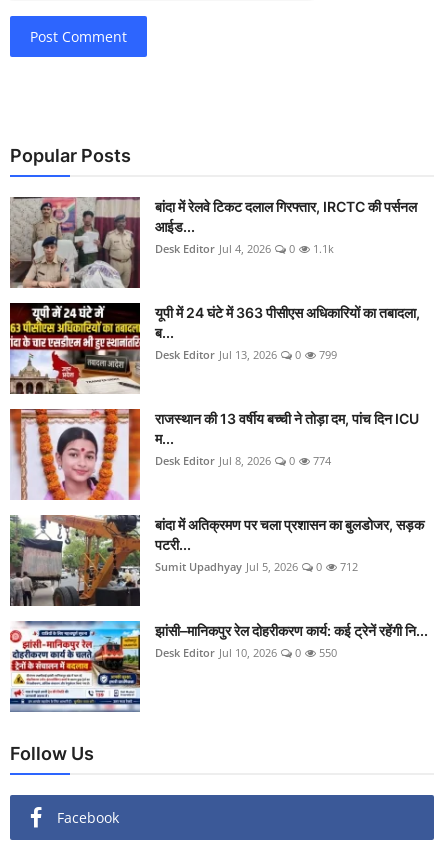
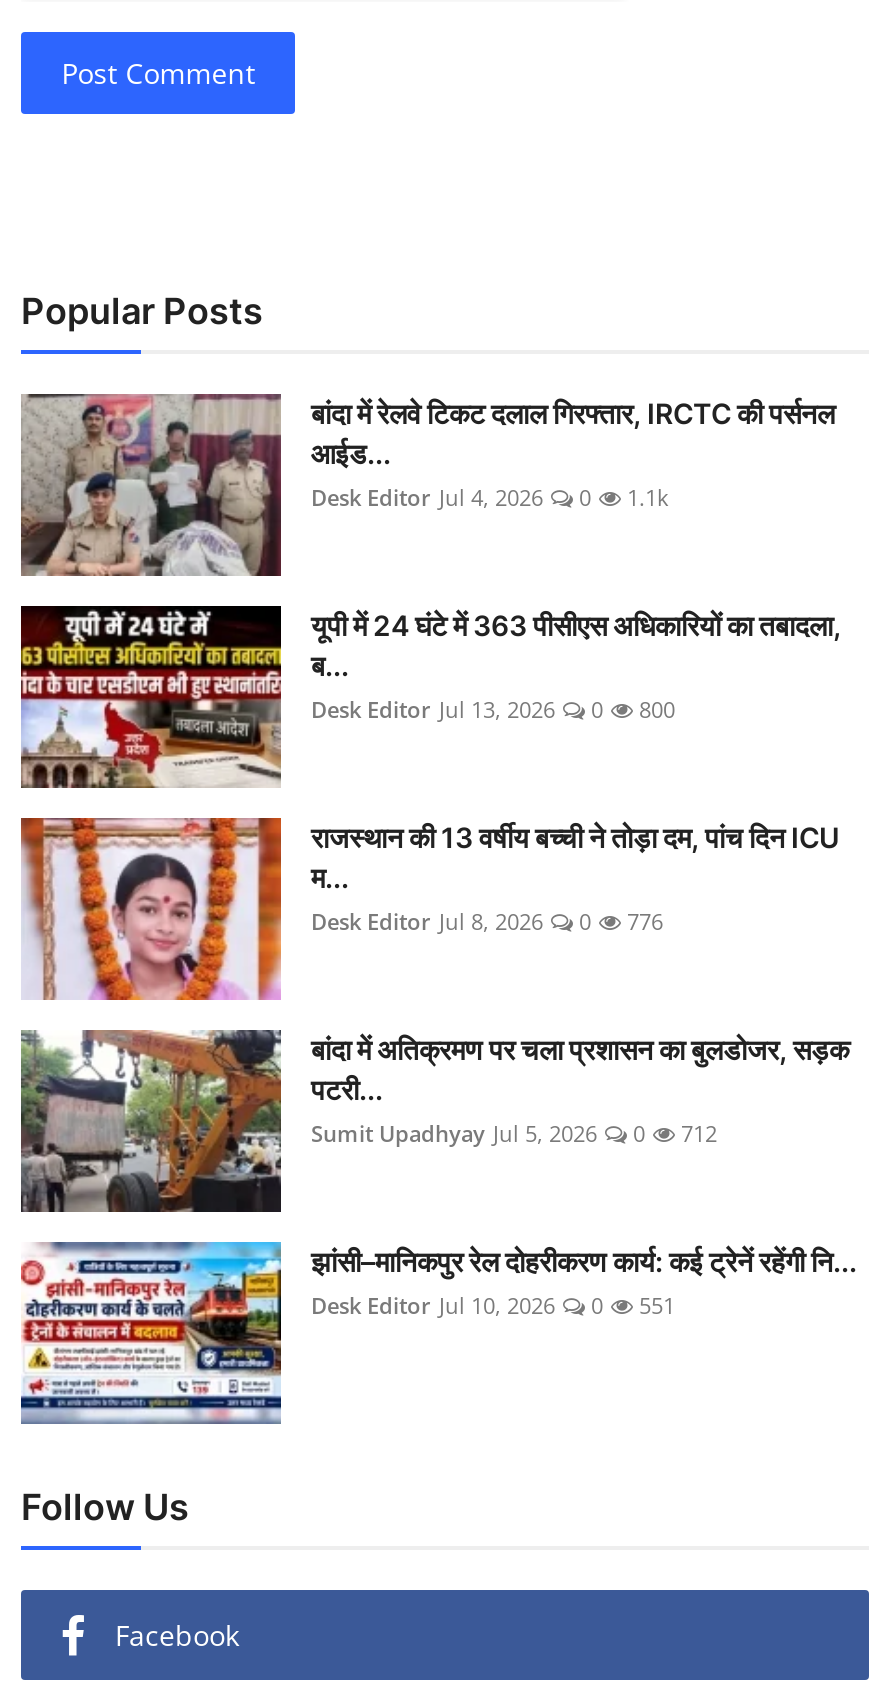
- Desk Editor Jul 13, 2026 0 799
+ Desk Editor Jul 13, 2026 0 800

- Desk Editor Jul 8, 2026 0 774
+ Desk Editor Jul 8, 2026 0 776

- Desk Editor Jul 10, 2026 0 550
+ Desk Editor Jul 10, 2026 0 551
